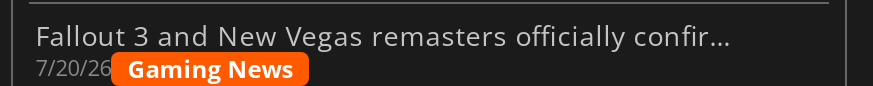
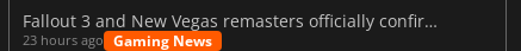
- 7/20/26 Gaming News
+ 23 hours ago Gaming News
